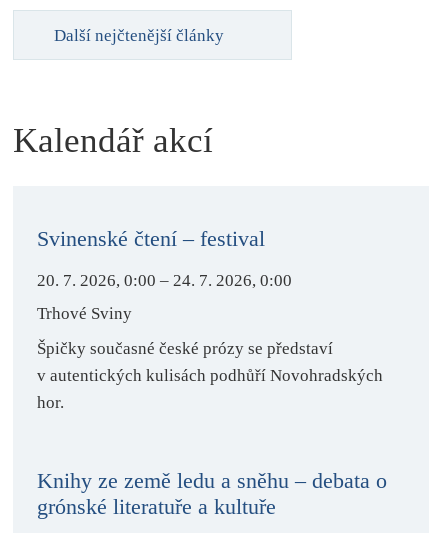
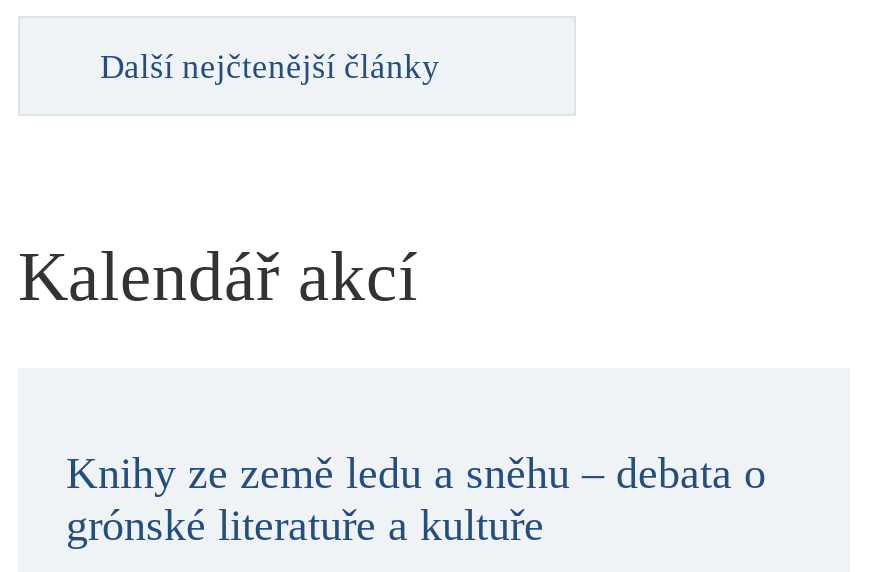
- Svinenské čtení – festival
- 20. 7. 2026, 0:00 – 24. 7. 2026, 0:00
- Trhové Sviny
- Špičky současné české prózy se představí
- v autentických kulisách podhůří Novohradských
- hor.
